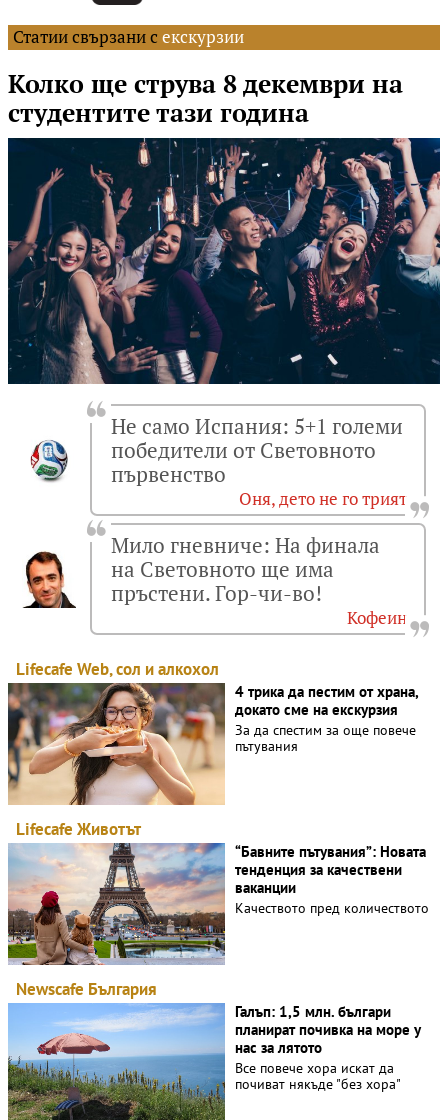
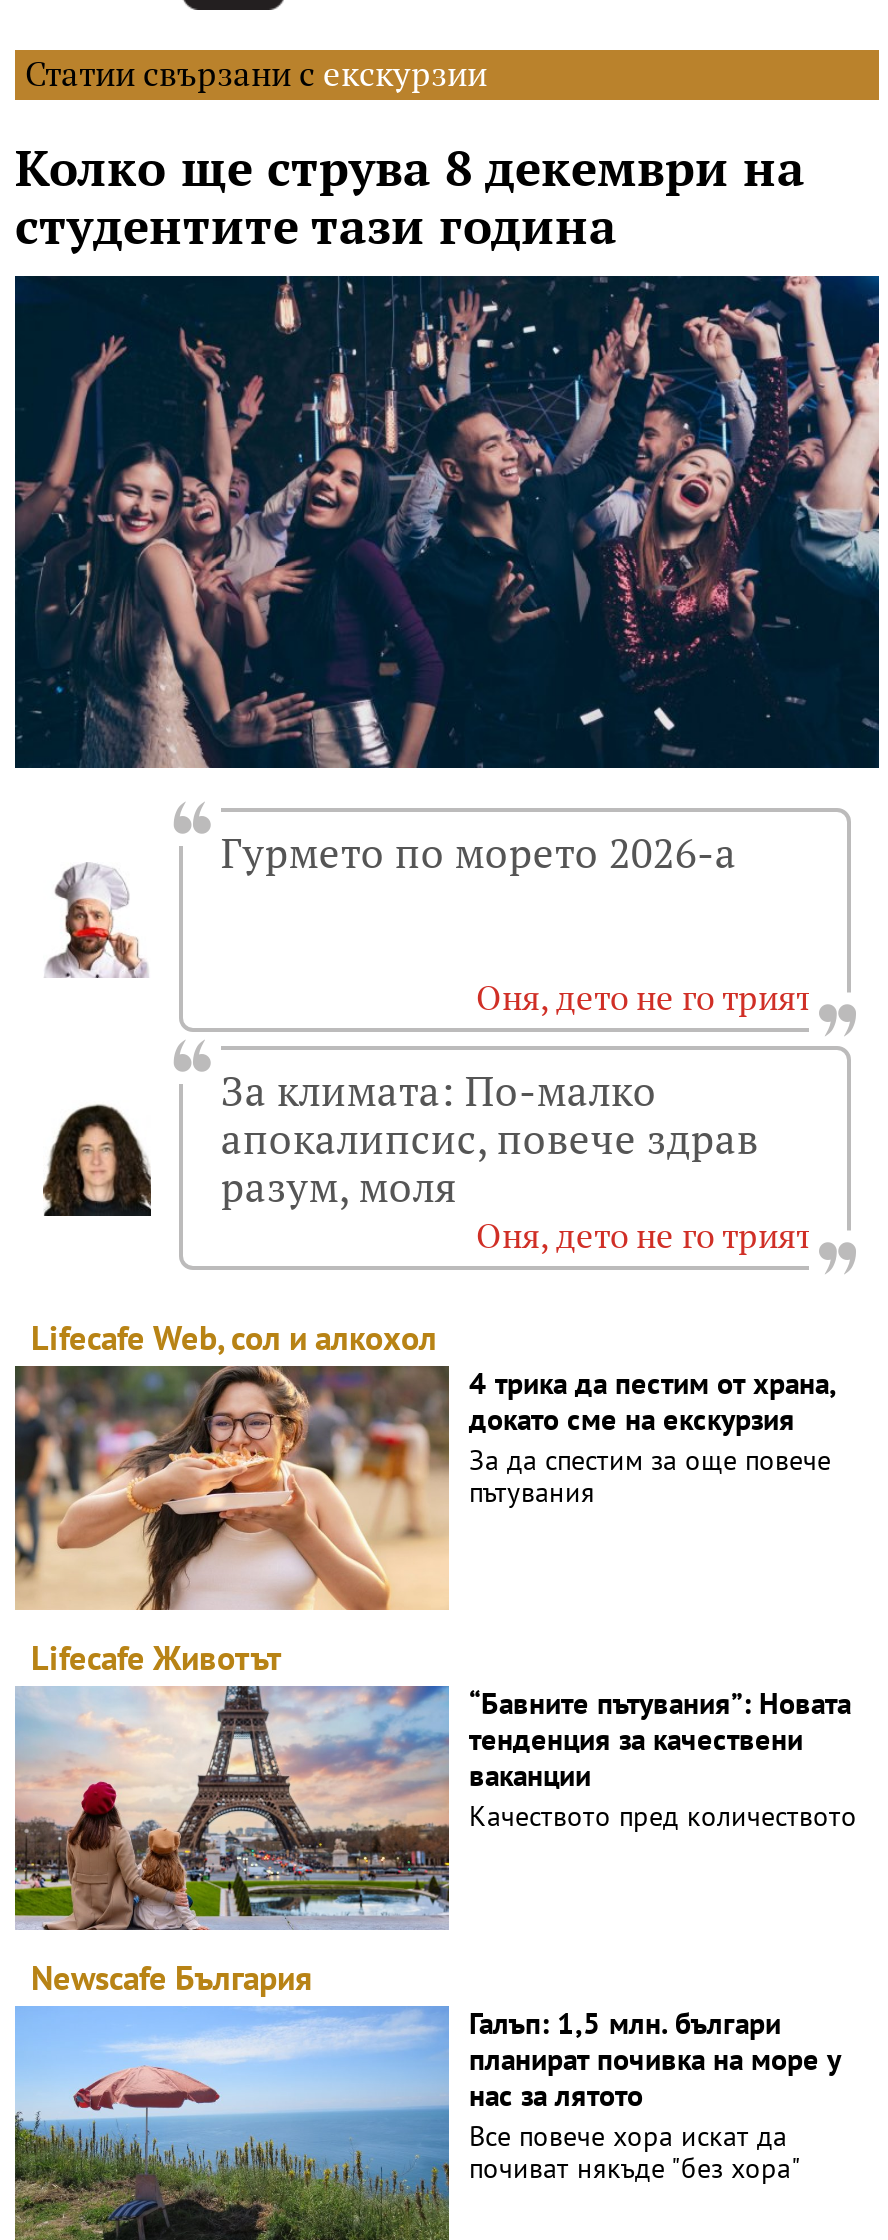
- [image]
- Не само Испания: 5+1 големи
- победители от Световното
- първенство
+ [image]
+ Гурмето по морето 2026-а

- [image]
- Мило гневниче: На финала
- на Световното ще има
- пръстени. Гор-чи-во!
- Кофеин
+ [image]
+ За климата: По-малко
+ апокалипсис, повече здрав
+ разум, моля
+ Оня, дето не го трият
